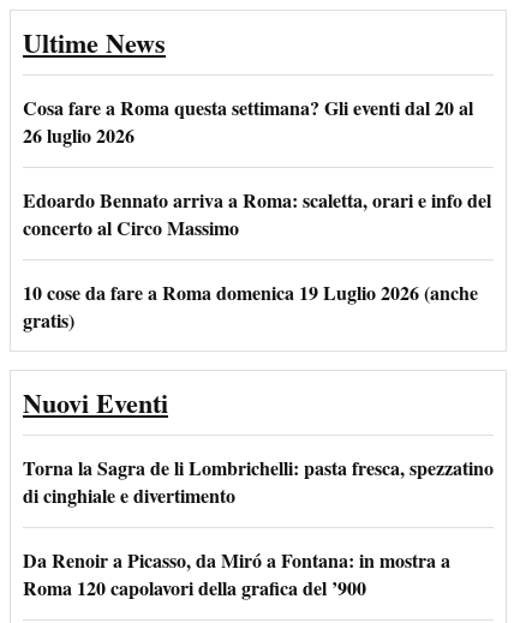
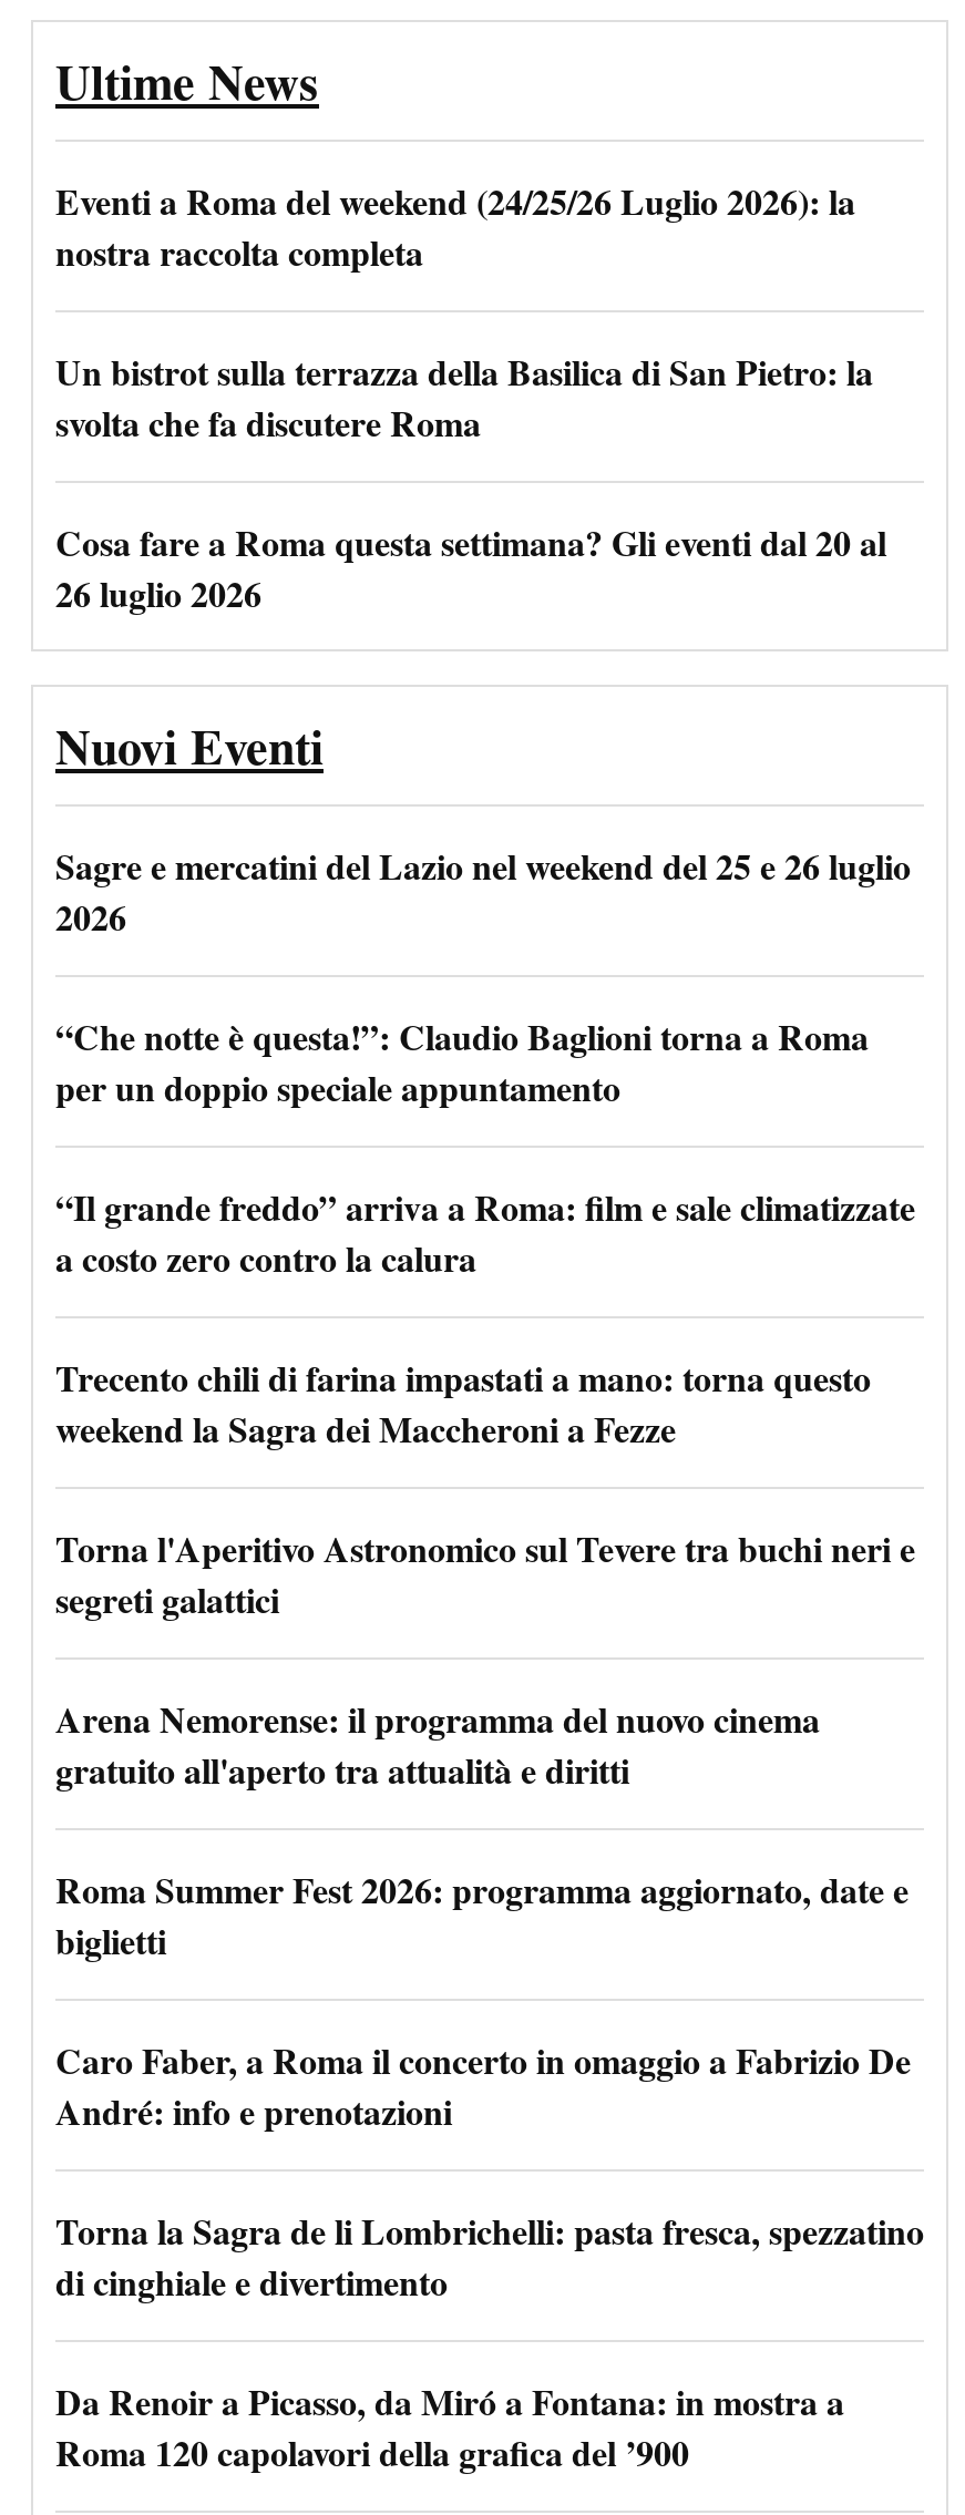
+ Eventi a Roma del weekend (24/25/26 Luglio 2026): la
+ nostra raccolta completa
+ Un bistrot sulla terrazza della Basilica di San Pietro: la
+ svolta che fa discutere Roma

- Edoardo Bennato arriva a Roma: scaletta, orari e info del
- concerto al Circo Massimo
- 10 cose da fare a Roma domenica 19 Luglio 2026 (anche
- gratis)

+ Sagre e mercatini del Lazio nel weekend del 25 e 26 luglio
+ 2026
+ “Che notte è questa!”: Claudio Baglioni torna a Roma
+ per un doppio speciale appuntamento
+ “Il grande freddo” arriva a Roma: film e sale climatizzate
+ a costo zero contro la calura
+ Trecento chili di farina impastati a mano: torna questo
+ weekend la Sagra dei Maccheroni a Fezze
+ Torna l'Aperitivo Astronomico sul Tevere tra buchi neri e
+ segreti galattici
+ Arena Nemorense: il programma del nuovo cinema
+ gratuito all'aperto tra attualità e diritti
+ Roma Summer Fest 2026: programma aggiornato, date e
+ biglietti
+ Caro Faber, a Roma il concerto in omaggio a Fabrizio De
+ André: info e prenotazioni
